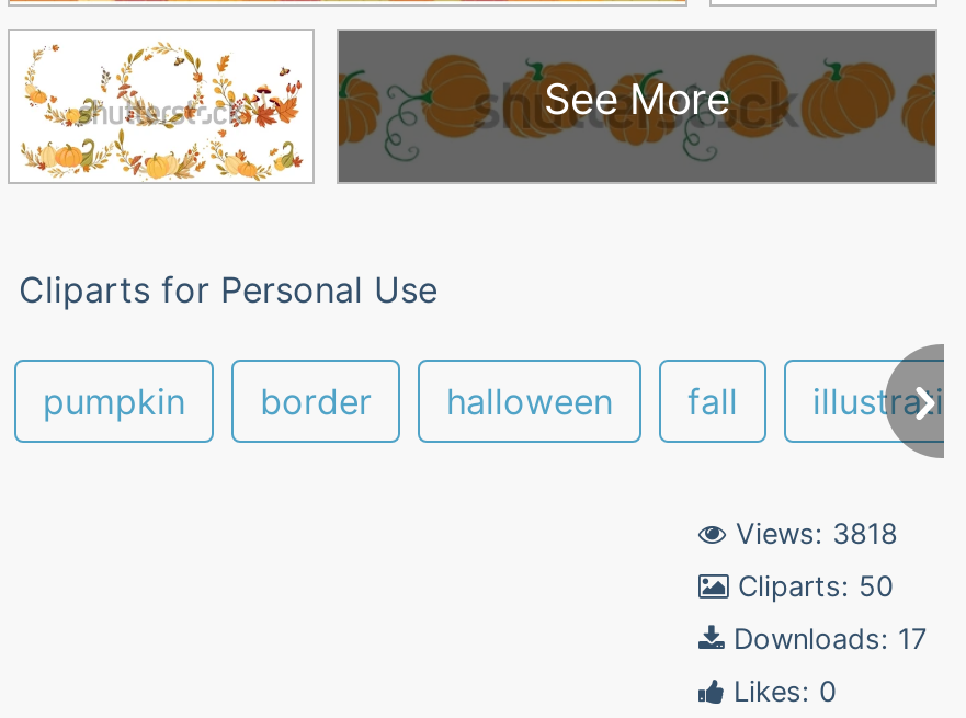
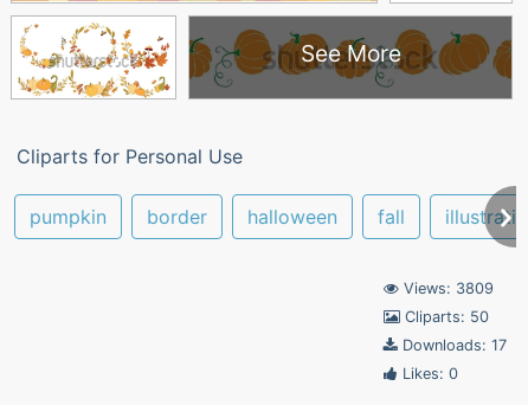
- Views: 3818
+ Views: 3809
